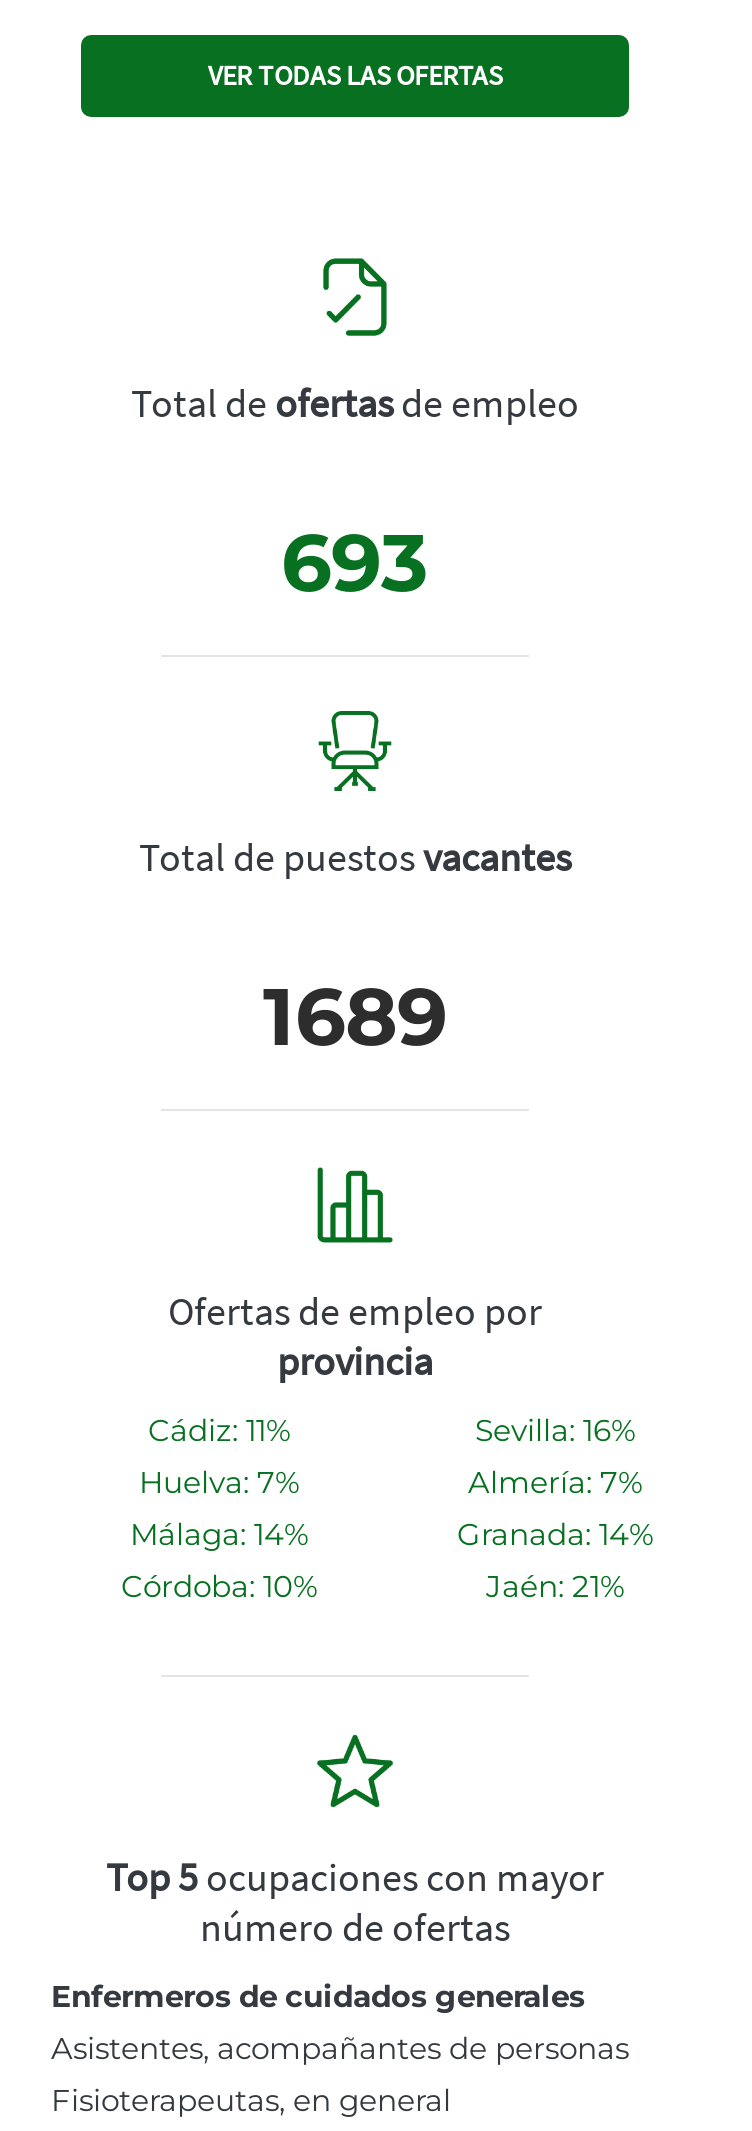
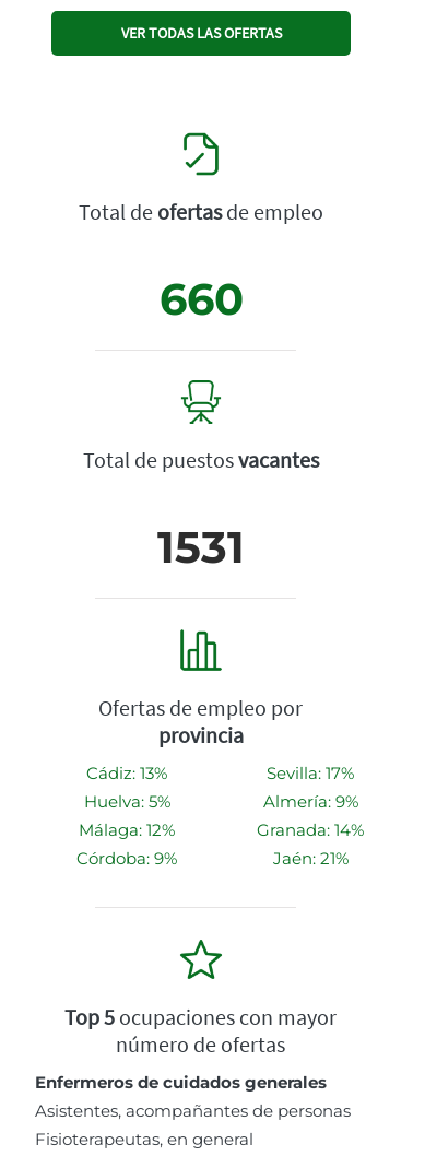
- 693
+ 660

- 1689
+ 1531

- Cádiz: 11%
+ Cádiz: 13%

- Sevilla: 16%
+ Sevilla: 17%

- Huelva: 7%
+ Huelva: 5%

- Almería: 7%
+ Almería: 9%

- Málaga: 14%
+ Málaga: 12%

- Córdoba: 10%
+ Córdoba: 9%
